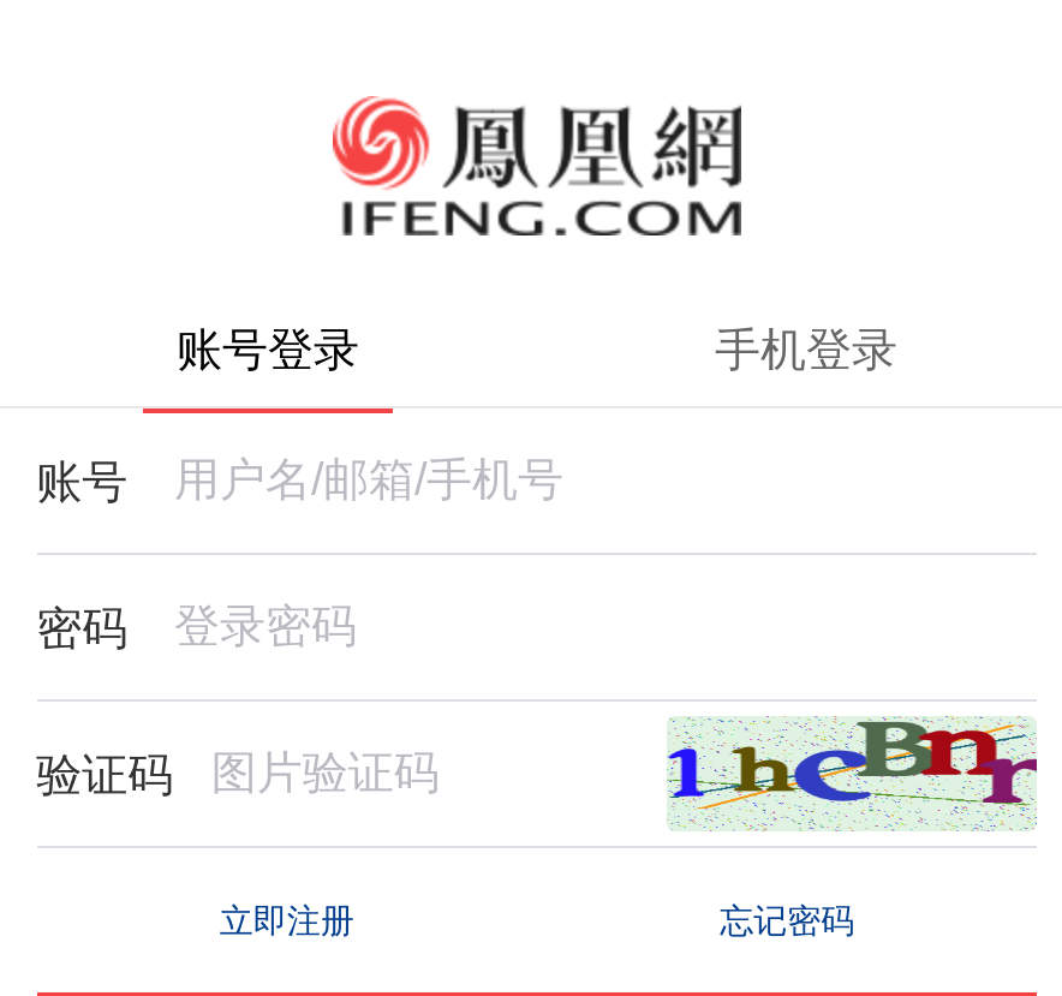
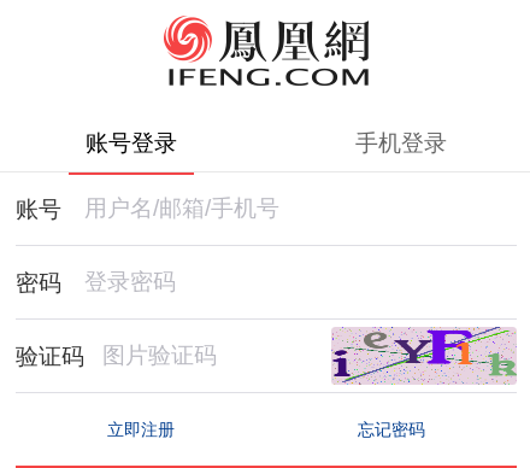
- [image]
+ [image]
